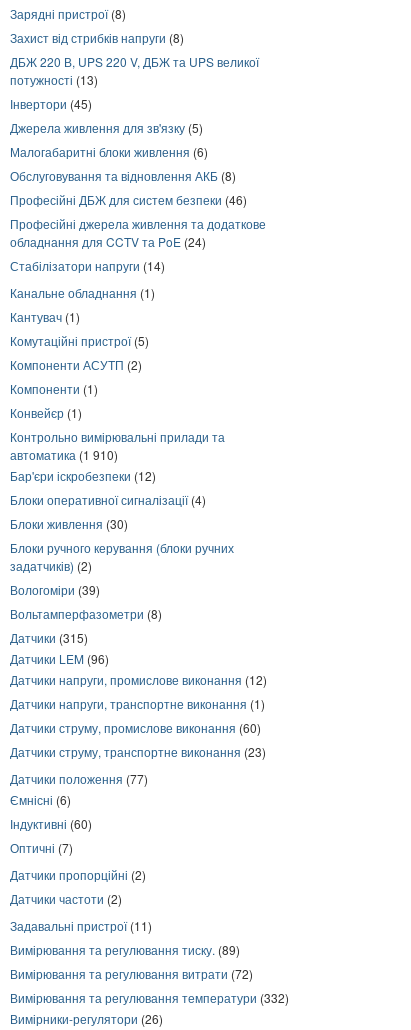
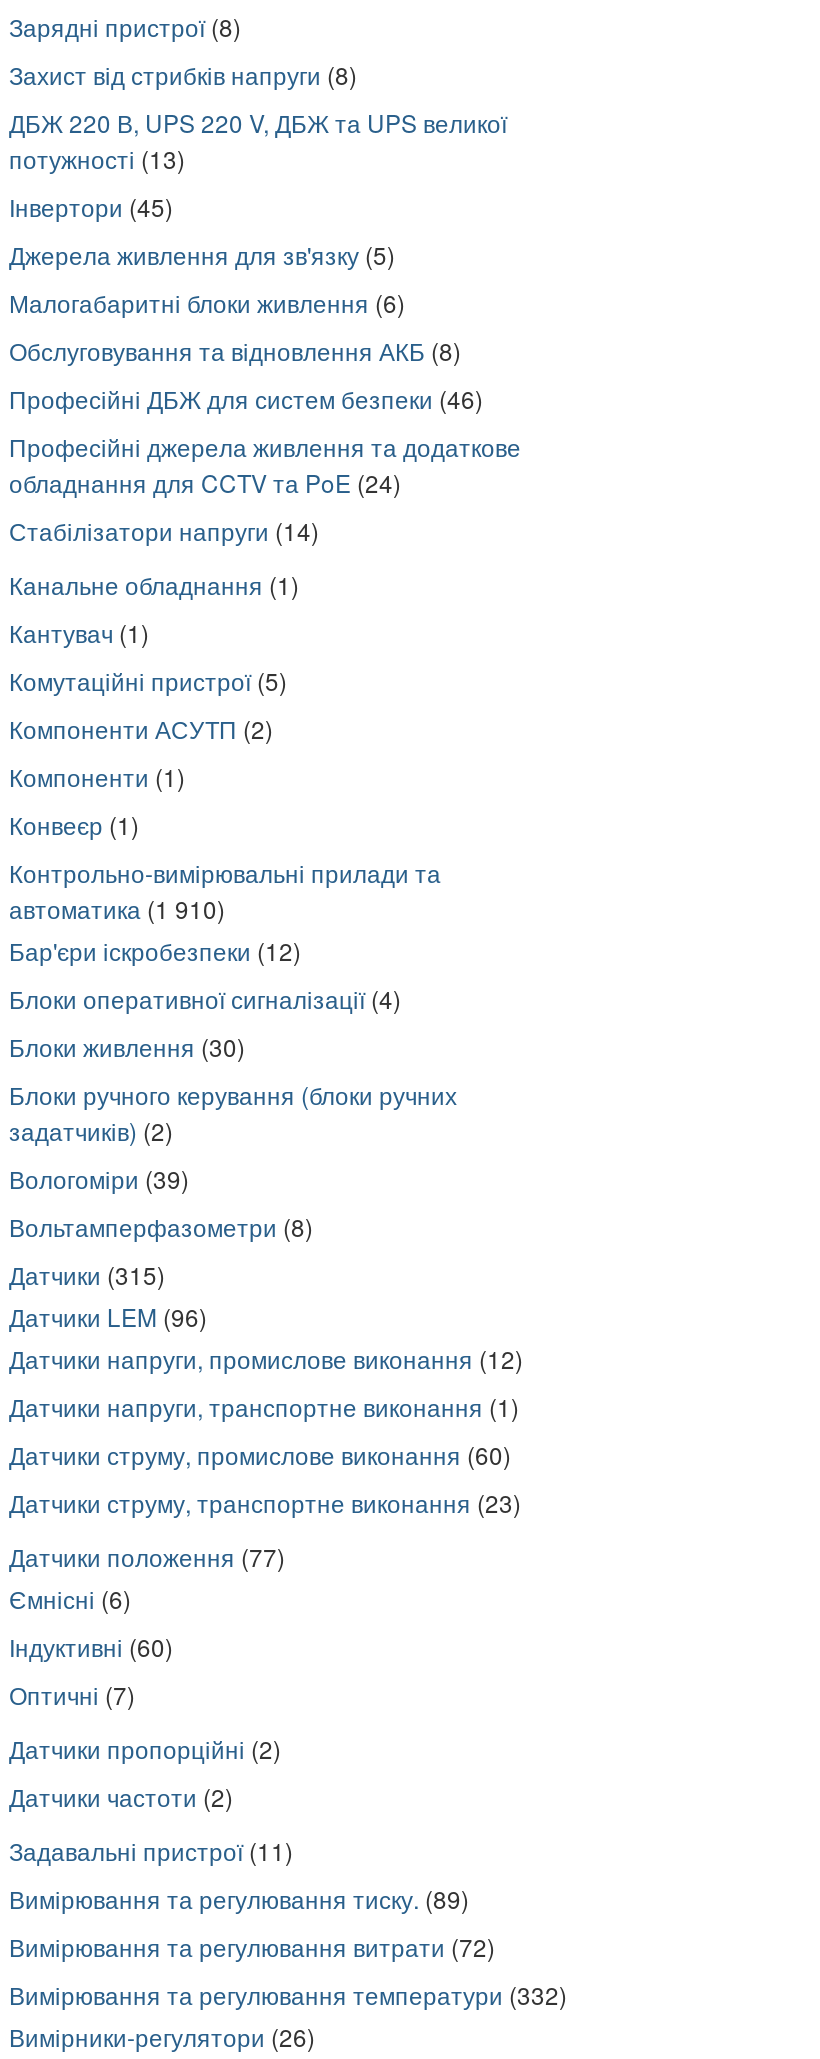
- Конвейєр (1)
- Контрольно вимірювальні прилади та
+ Конвеєр (1)
+ Контрольно-вимірювальні прилади та
